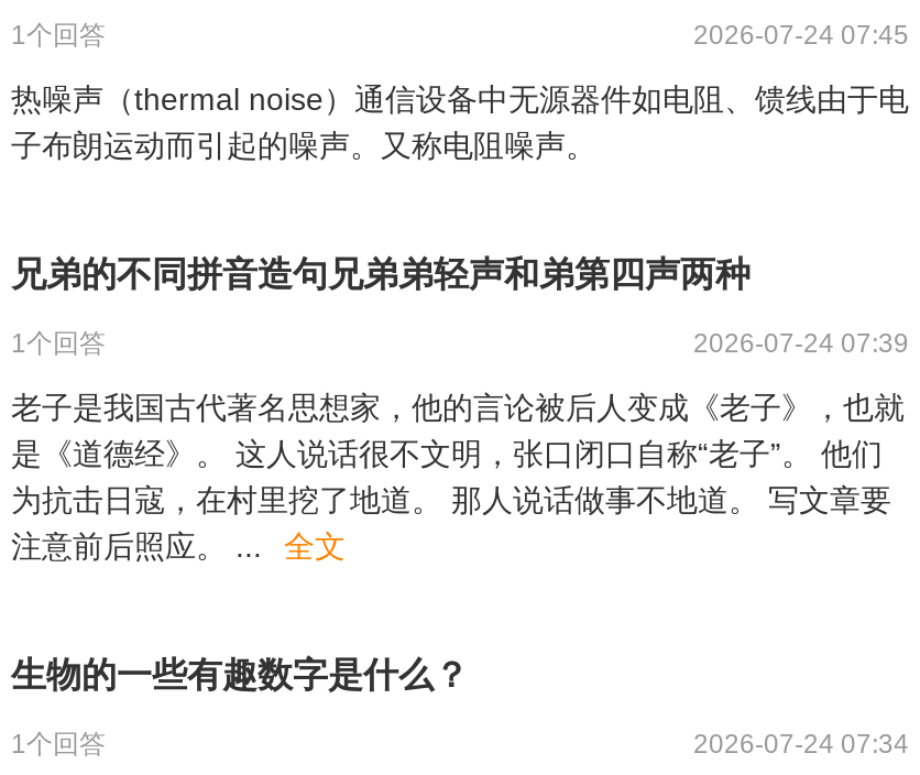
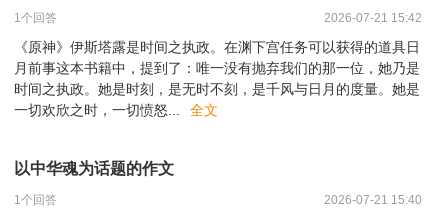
- 2026-07-24 07:45
- 热噪声（thermal noise）通信设备中无源器件如电阻、馈线由于电
- 子布朗运动而引起的噪声。又称电阻噪声。
- 兄弟的不同拼音造句兄弟弟轻声和弟第四声两种
- 1个回答
- 2026-07-24 07:39
- 老子是我国古代著名思想家，他的言论被后人变成《老子》，也就
- 是《道德经》。 这人说话很不文明，张口闭口自称“老子”。 他们
- 为抗击日寇，在村里挖了地道。 那人说话做事不地道。 写文章要
- 注意前后照应。...
+ 2026-07-21 15:42
+ 《原神》伊斯塔露是时间之执政。在渊下宫任务可以获得的道具日
+ 月前事这本书籍中，提到了：唯一没有抛弃我们的那一位，她乃是
+ 时间之执政。她是时刻，是无时不刻，是千风与日月的度量。她是
+ 一切欢欣之时，一切愤怒...

- 生物的一些有趣数字是什么？
+ 以中华魂为话题的作文

- 2026-07-24 07:34
+ 2026-07-21 15:40
